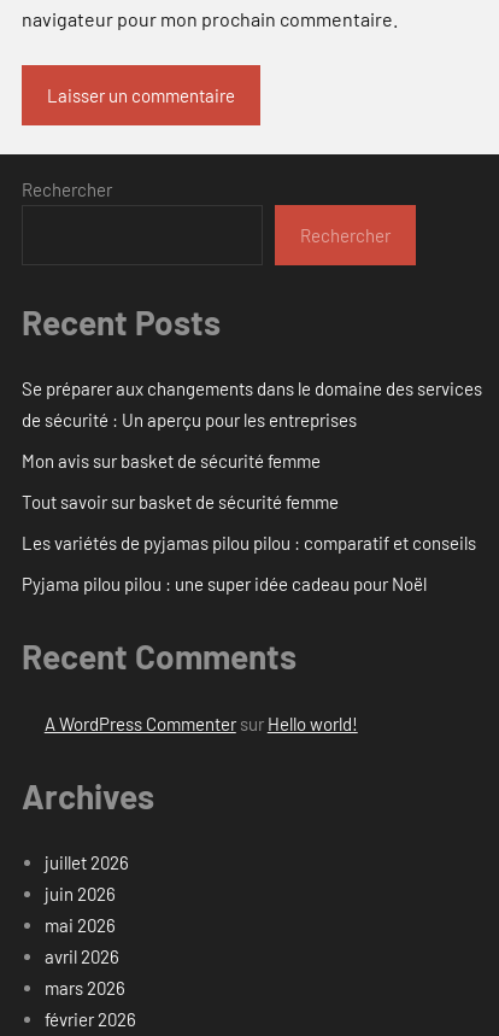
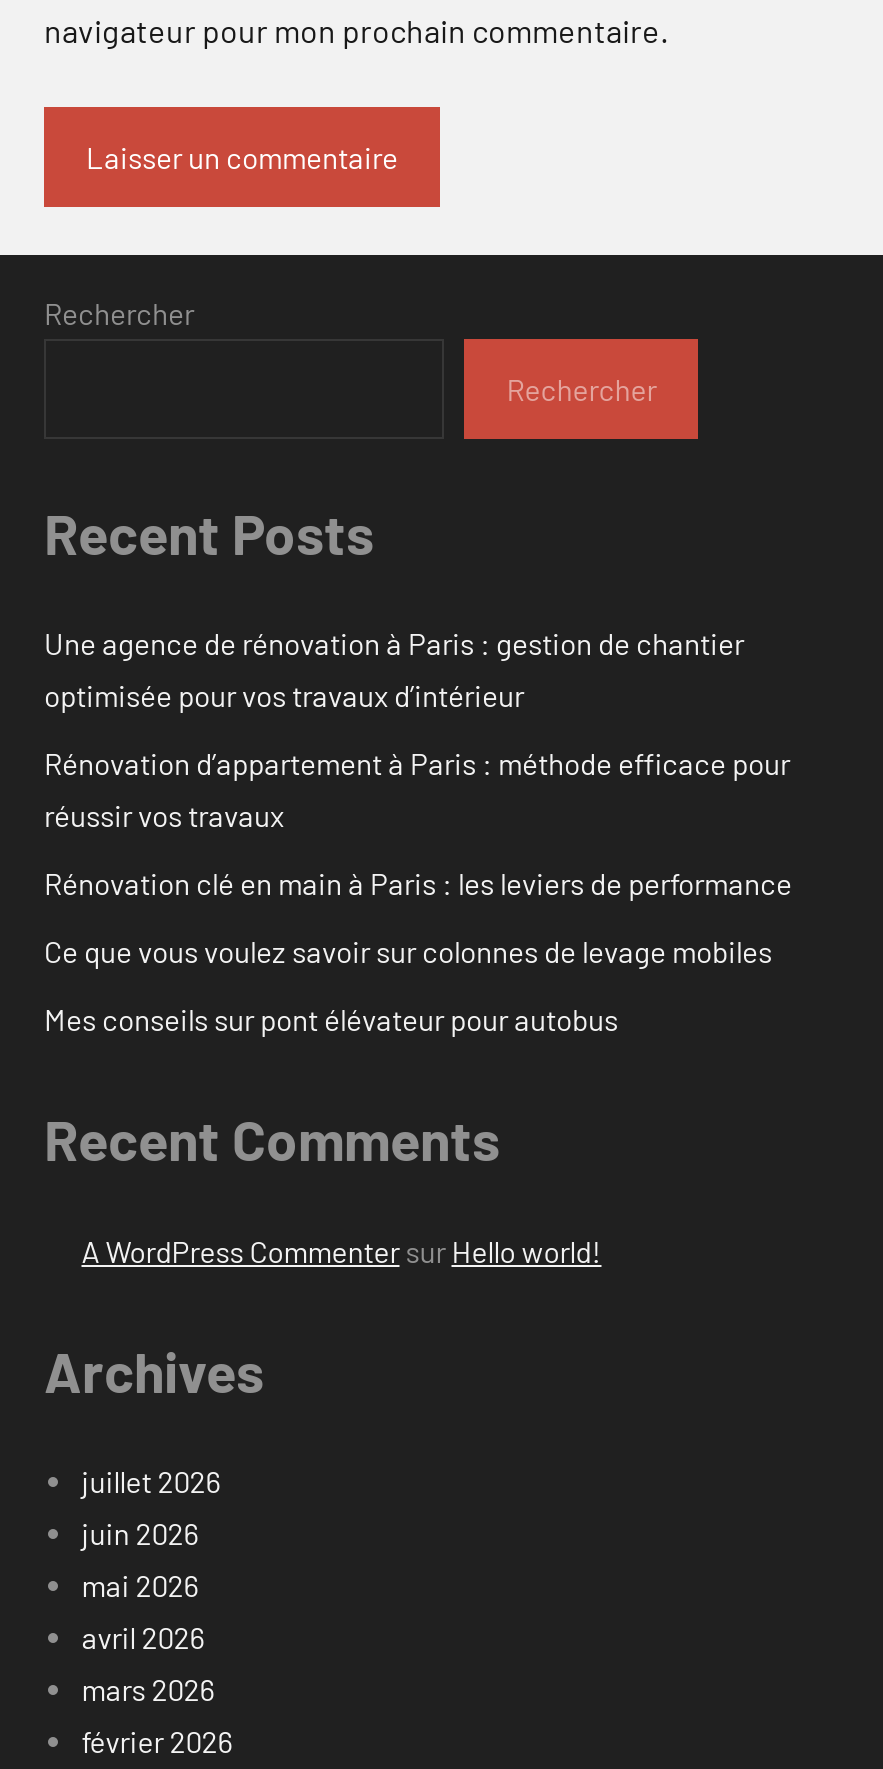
- Se préparer aux changements dans le domaine des services
- de sécurité : Un aperçu pour les entreprises
+ Une agence de rénovation à Paris : gestion de chantier
+ optimisée pour vos travaux d’intérieur

- Mon avis sur basket de sécurité femme
+ Rénovation d’appartement à Paris : méthode efficace pour
+ réussir vos travaux

- Tout savoir sur basket de sécurité femme
+ Rénovation clé en main à Paris : les leviers de performance

- Les variétés de pyjamas pilou pilou : comparatif et conseils
+ Ce que vous voulez savoir sur colonnes de levage mobiles

- Pyjama pilou pilou : une super idée cadeau pour Noël
+ Mes conseils sur pont élévateur pour autobus
